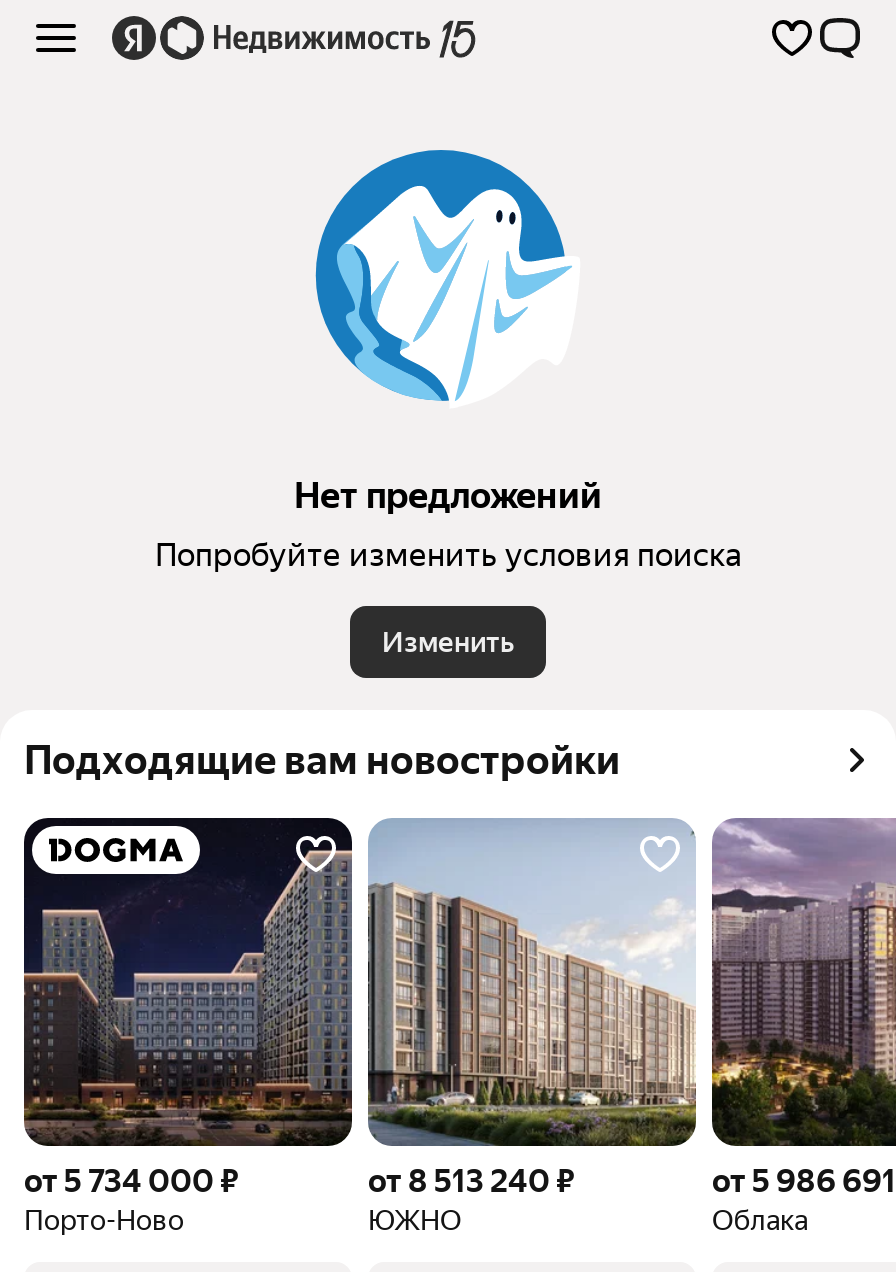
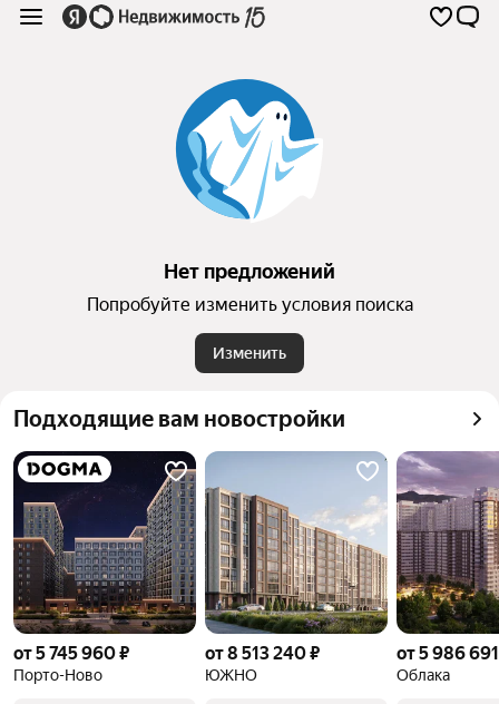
- от 5 734 000 ₽
+ от 5 745 960 ₽
